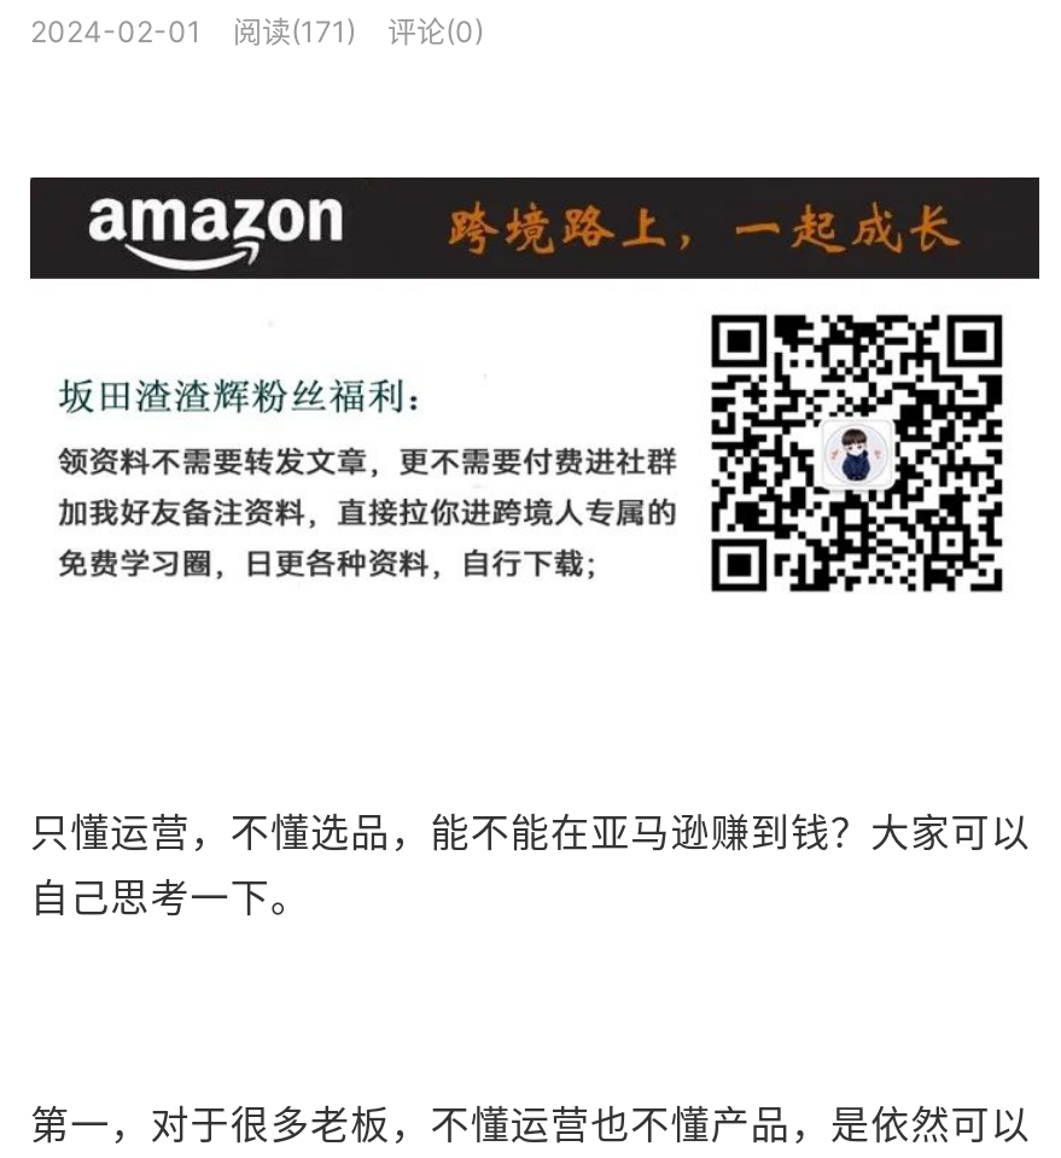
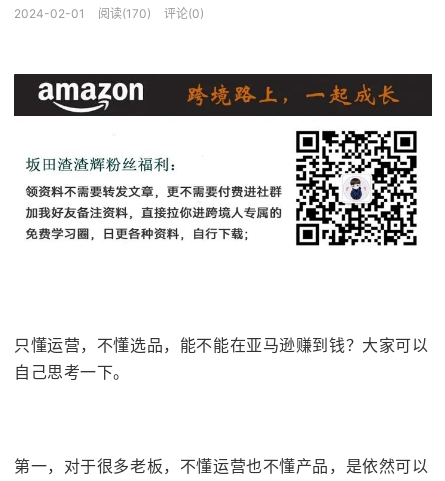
- 2024-02-01 阅读(171) 评论(0)
+ 2024-02-01 阅读(170) 评论(0)
